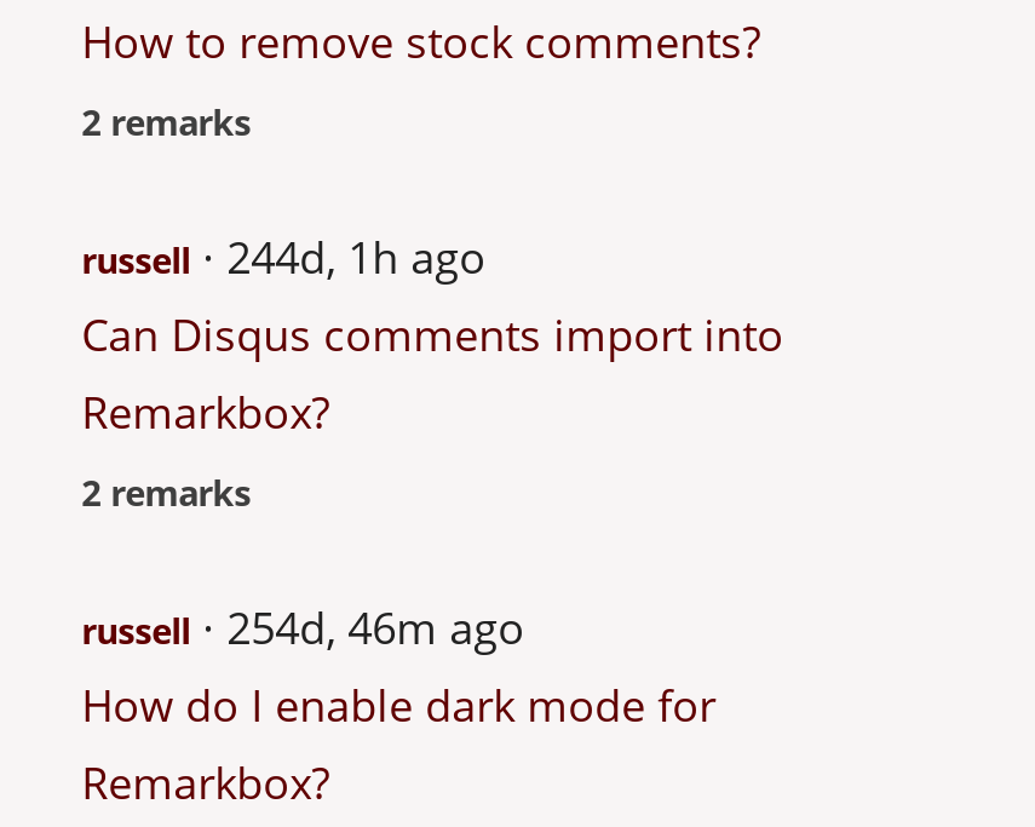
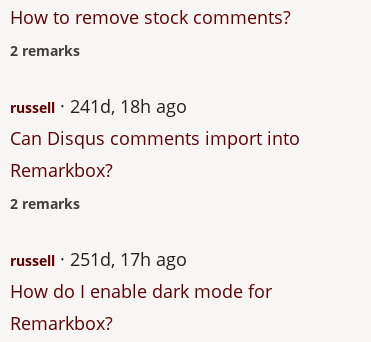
- russell 244d, 1h ago
+ russell 241d, 18h ago

- russell 254d, 46m ago
+ russell 251d, 17h ago
